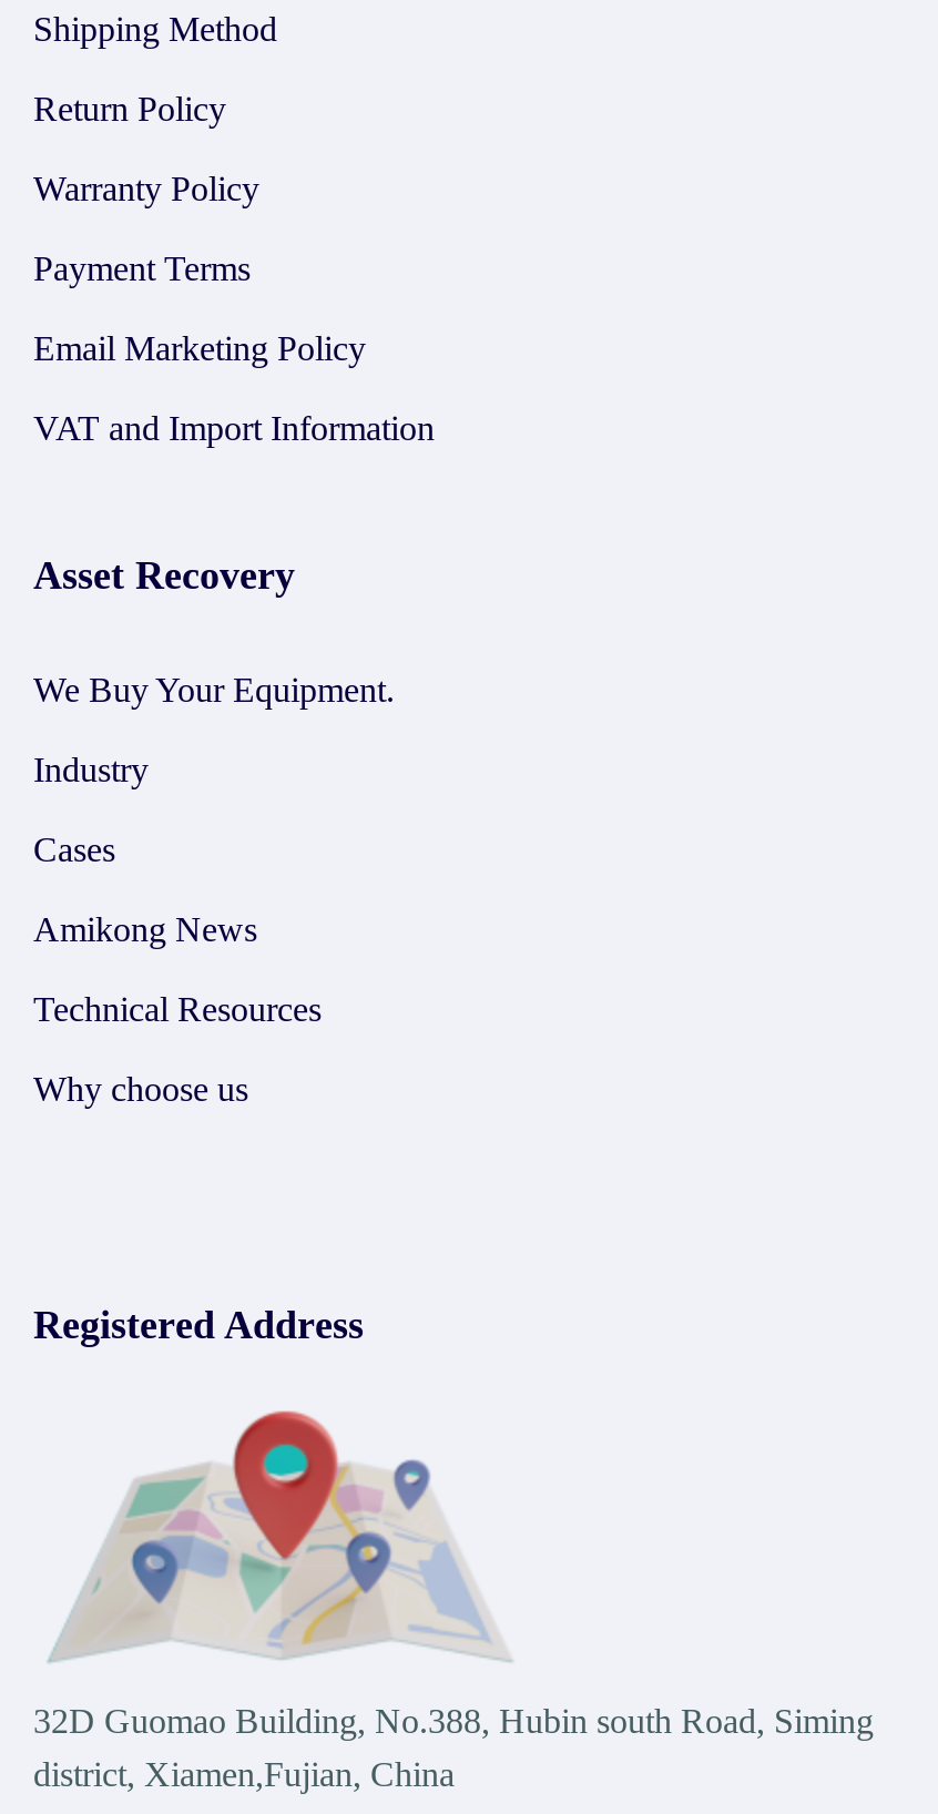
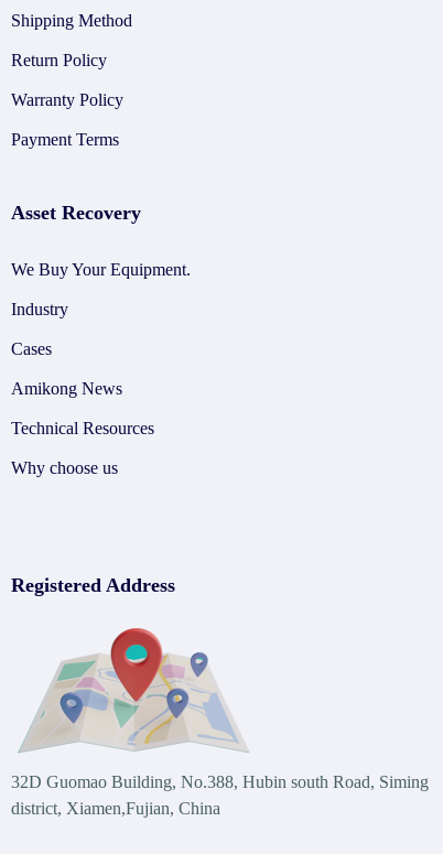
- Email Marketing Policy
- VAT and Import Information
